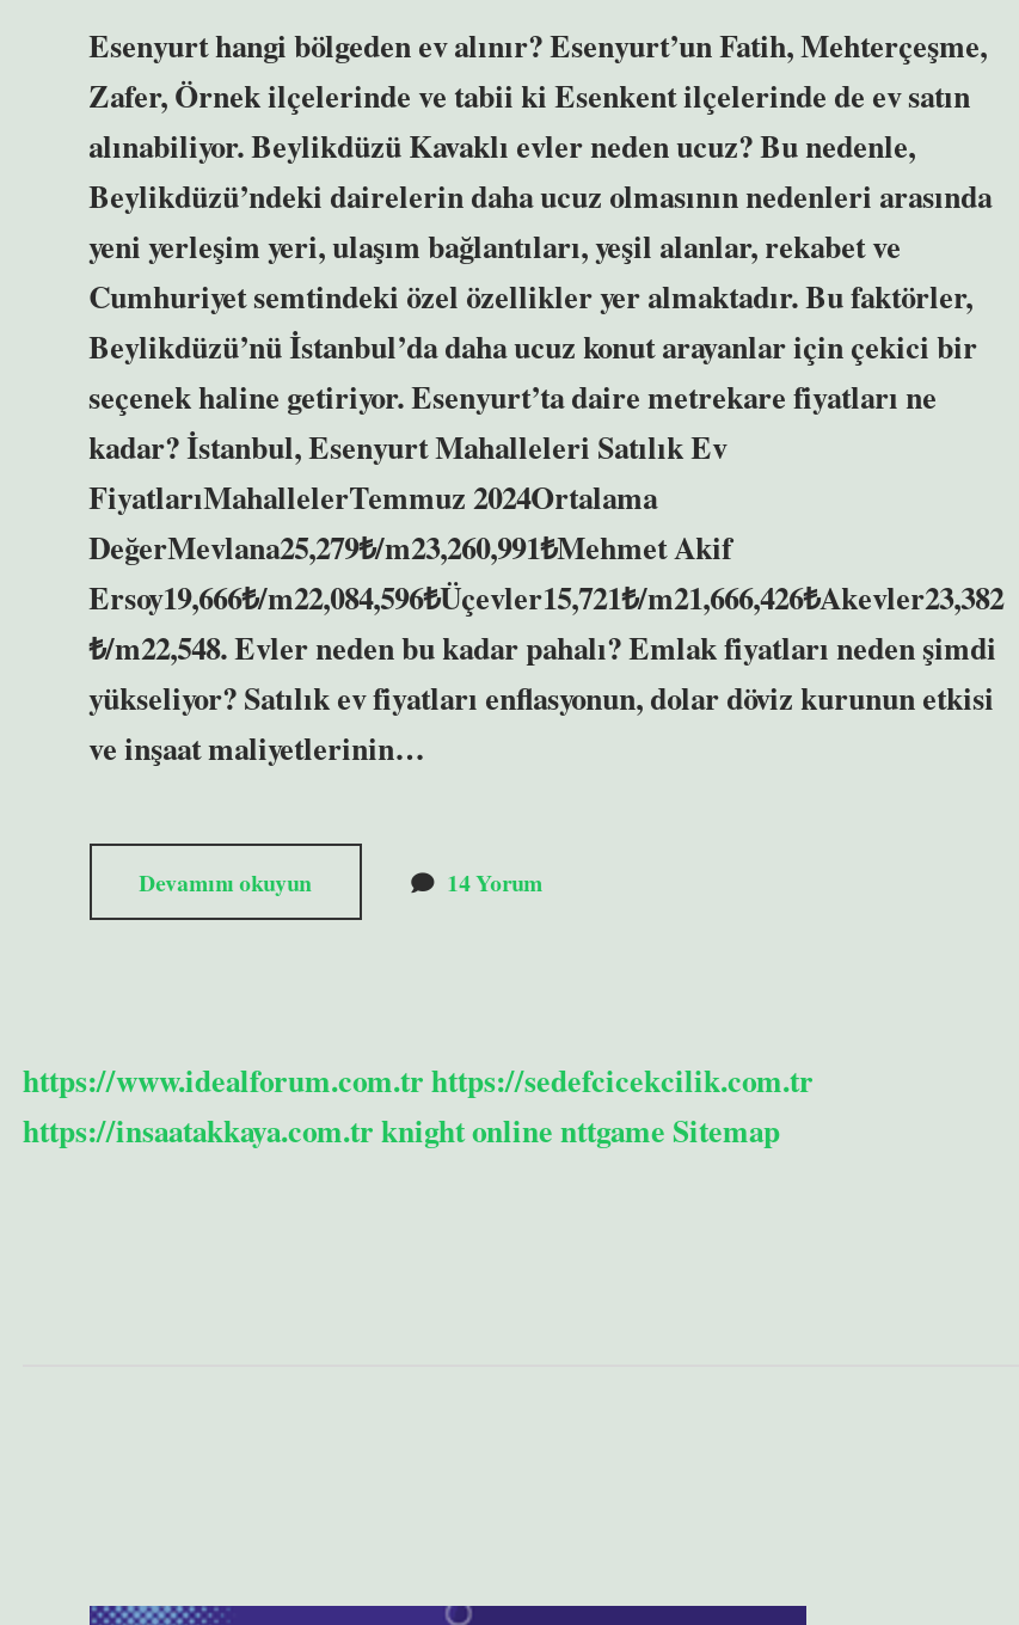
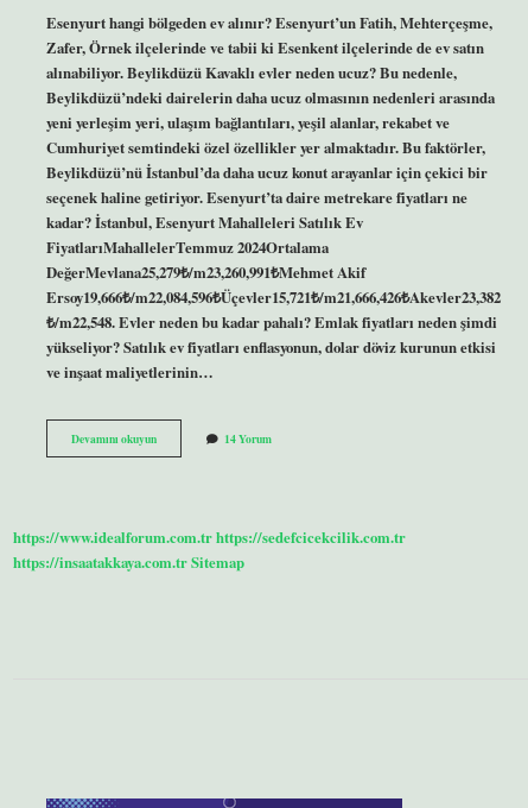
- https://insaatakkaya.com.tr knight online nttgame Sitemap
+ https://insaatakkaya.com.tr Sitemap
